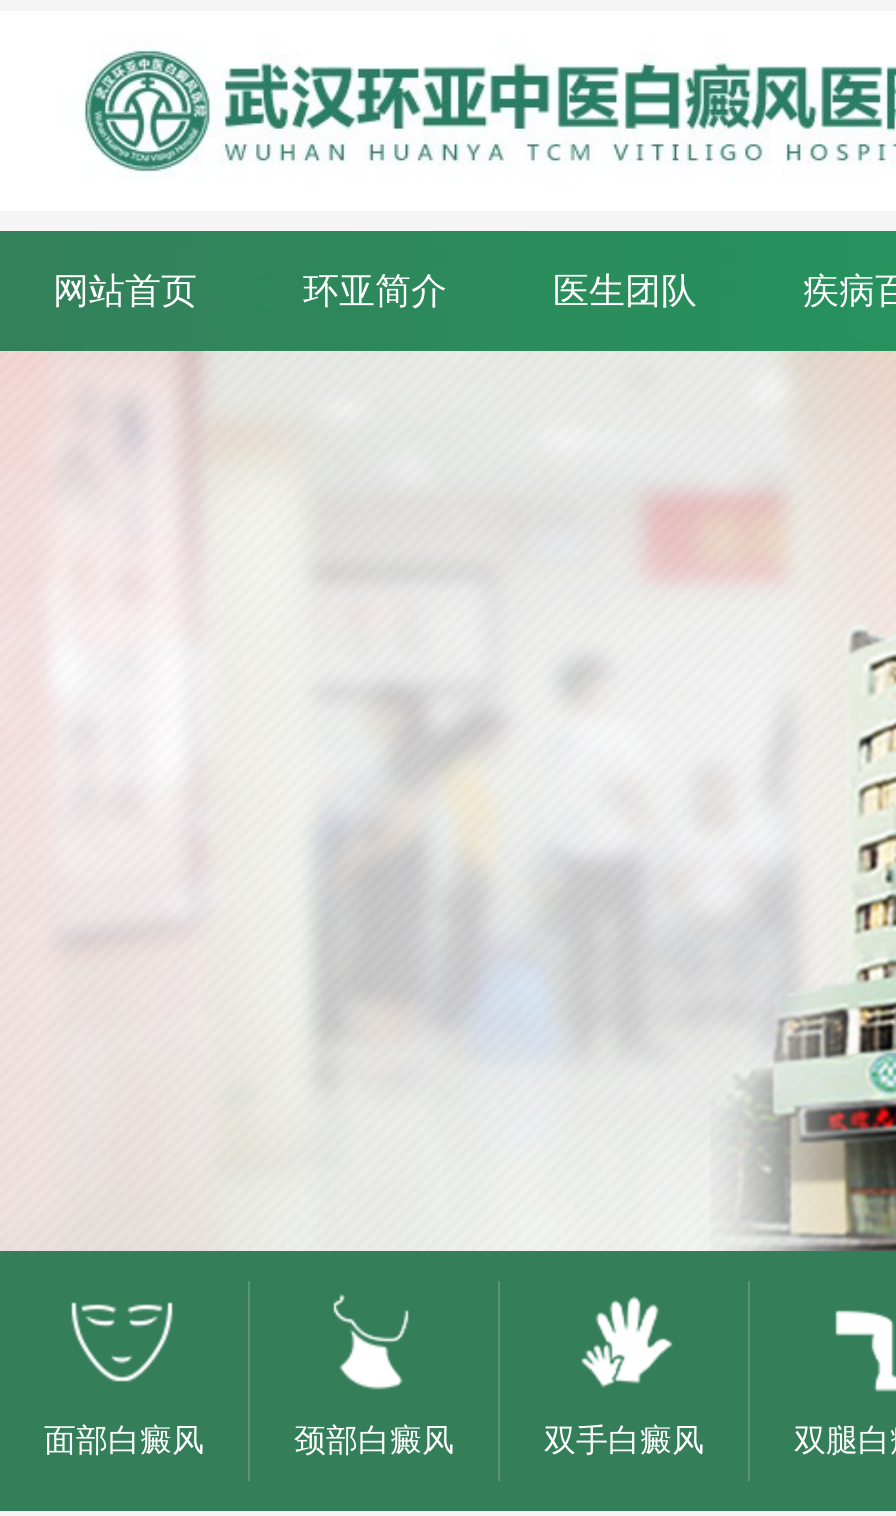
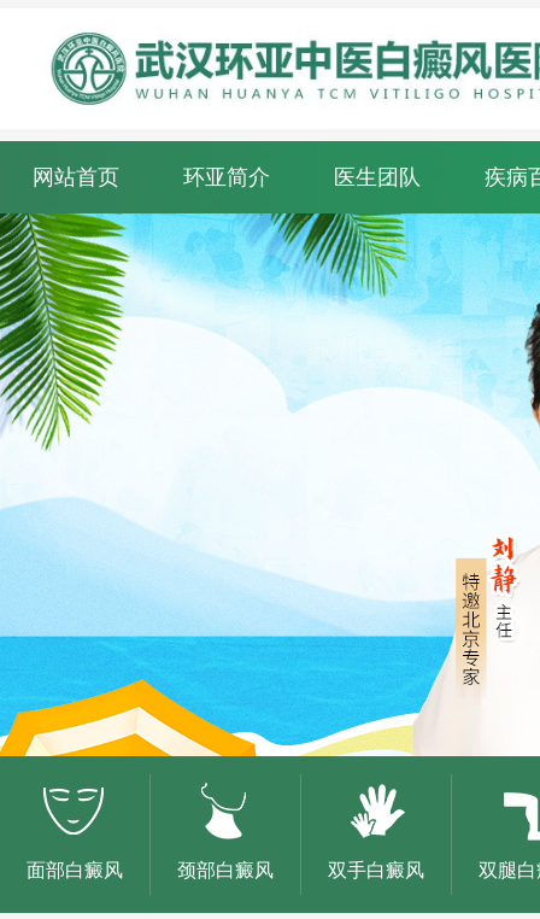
- [image]
+ [image]
